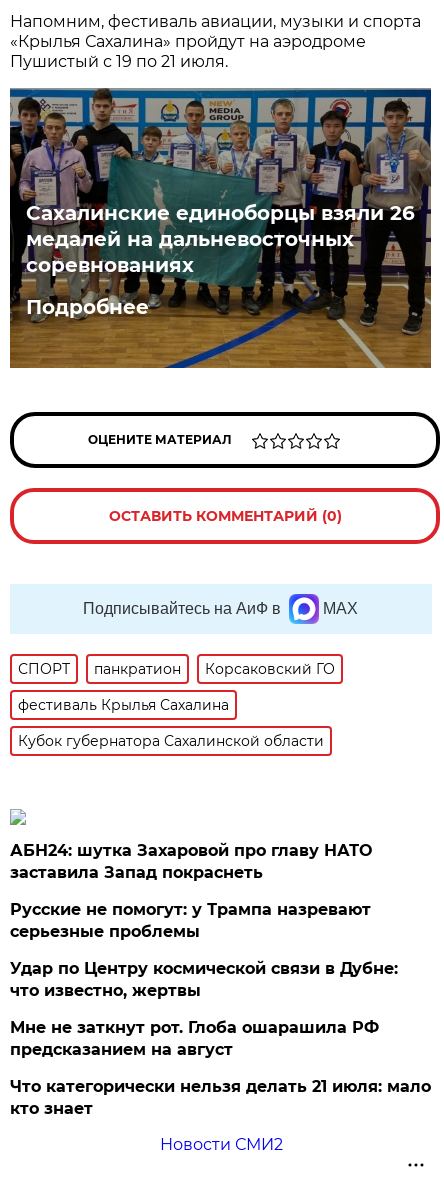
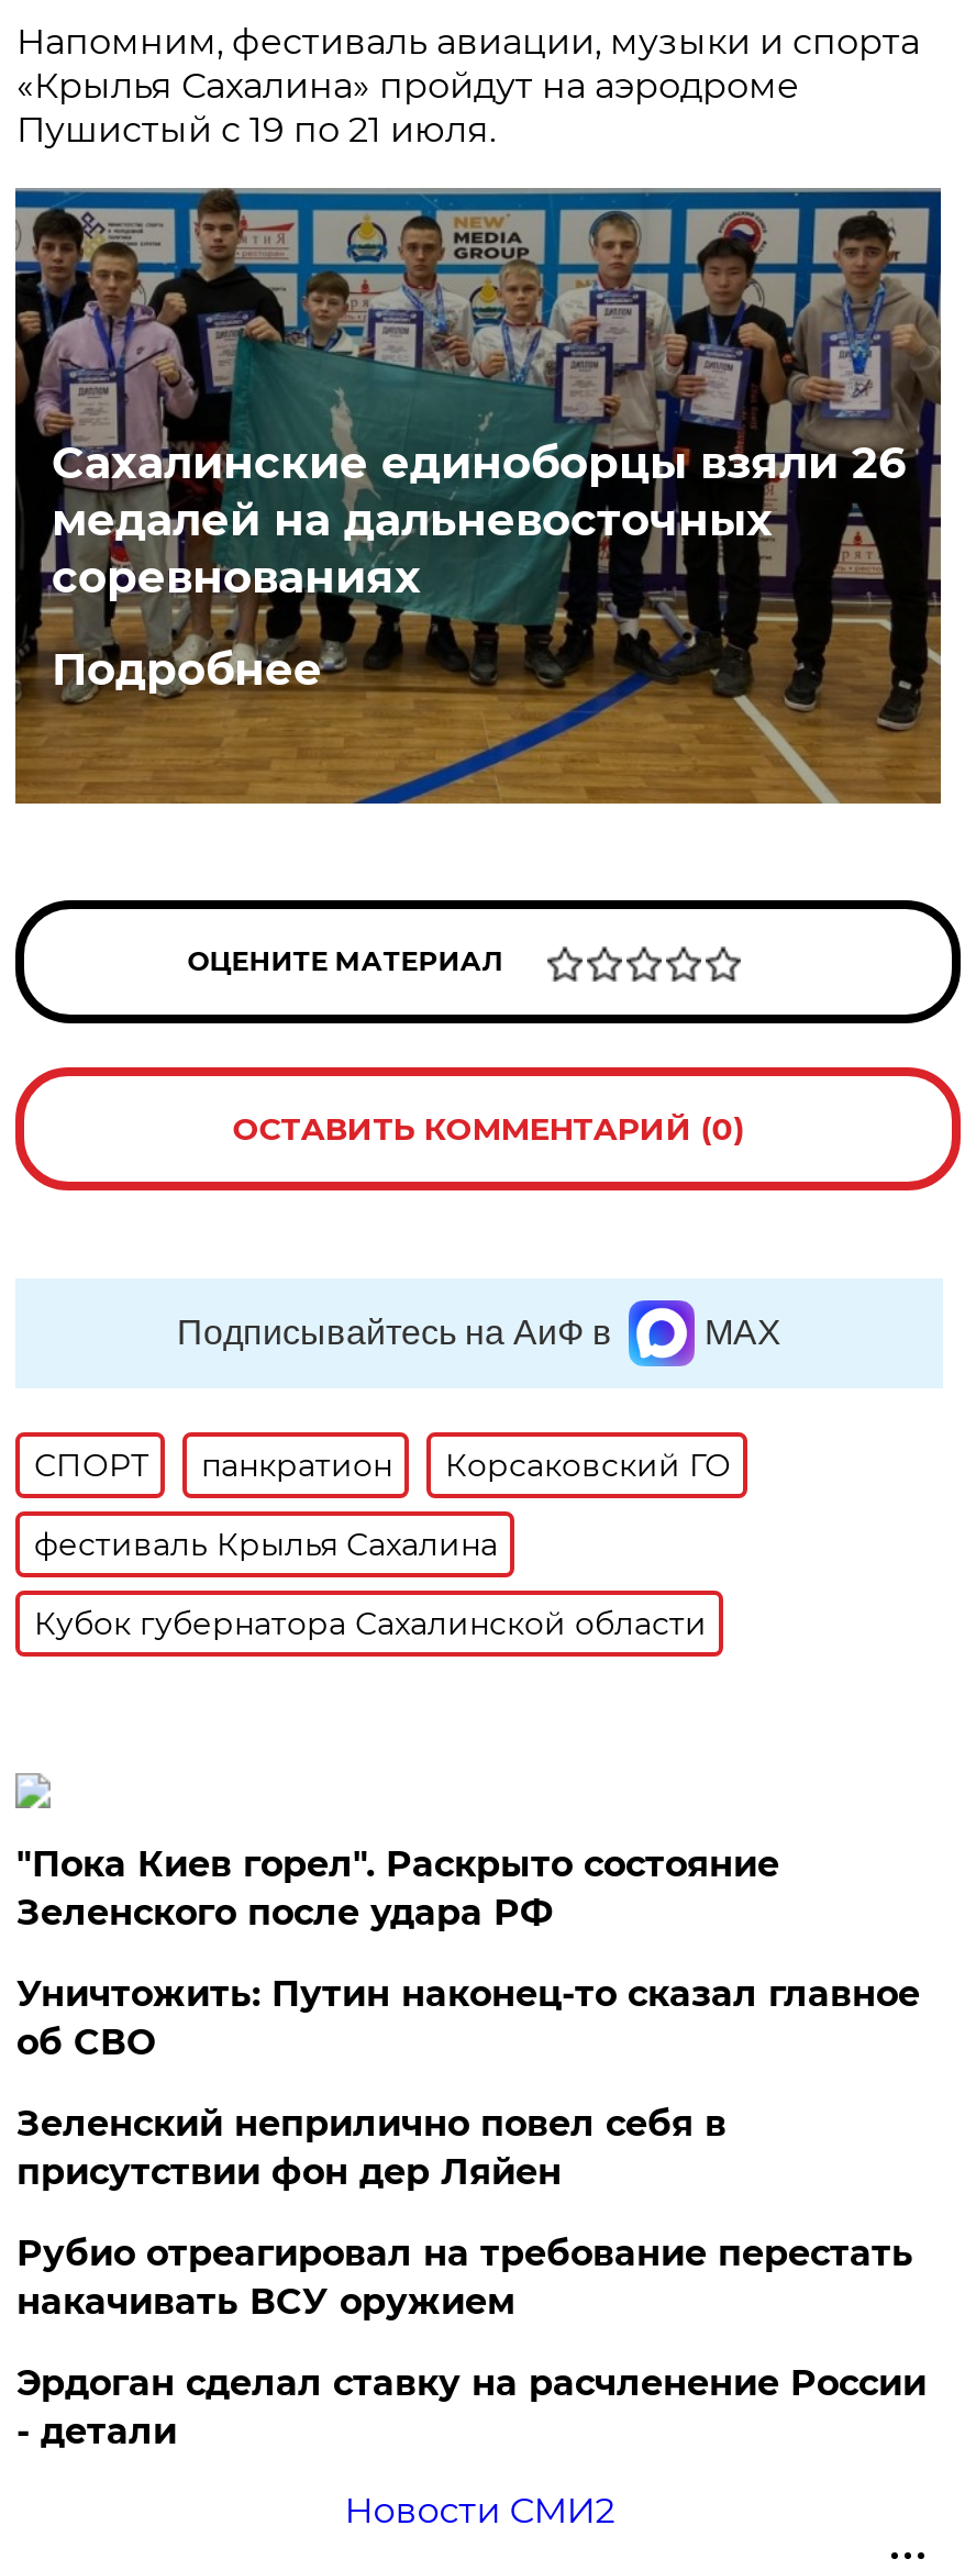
- АБН24: шутка Захаровой про главу НАТО
- заставила Запад покраснеть
+ "Пока Киев горел". Раскрыто состояние
+ Зеленского после удара РФ

- Русские не помогут: у Трампа назревают
- серьезные проблемы
+ Уничтожить: Путин наконец-то сказал главное
+ об СВО

- Удар по Центру космической связи в Дубне:
- что известно, жертвы
+ Зеленский неприлично повел cебя в
+ присутствии фон дер Ляйен

- Мне не заткнут рот. Глоба ошарашила РФ
- предсказанием на август
+ Рубио отреагировал на требование перестать
+ накачивать ВСУ оружием

- Что категорически нельзя делать 21 июля: мало
- кто знает
+ Эрдоган сделал ставку на расчленение России
+ - детали
